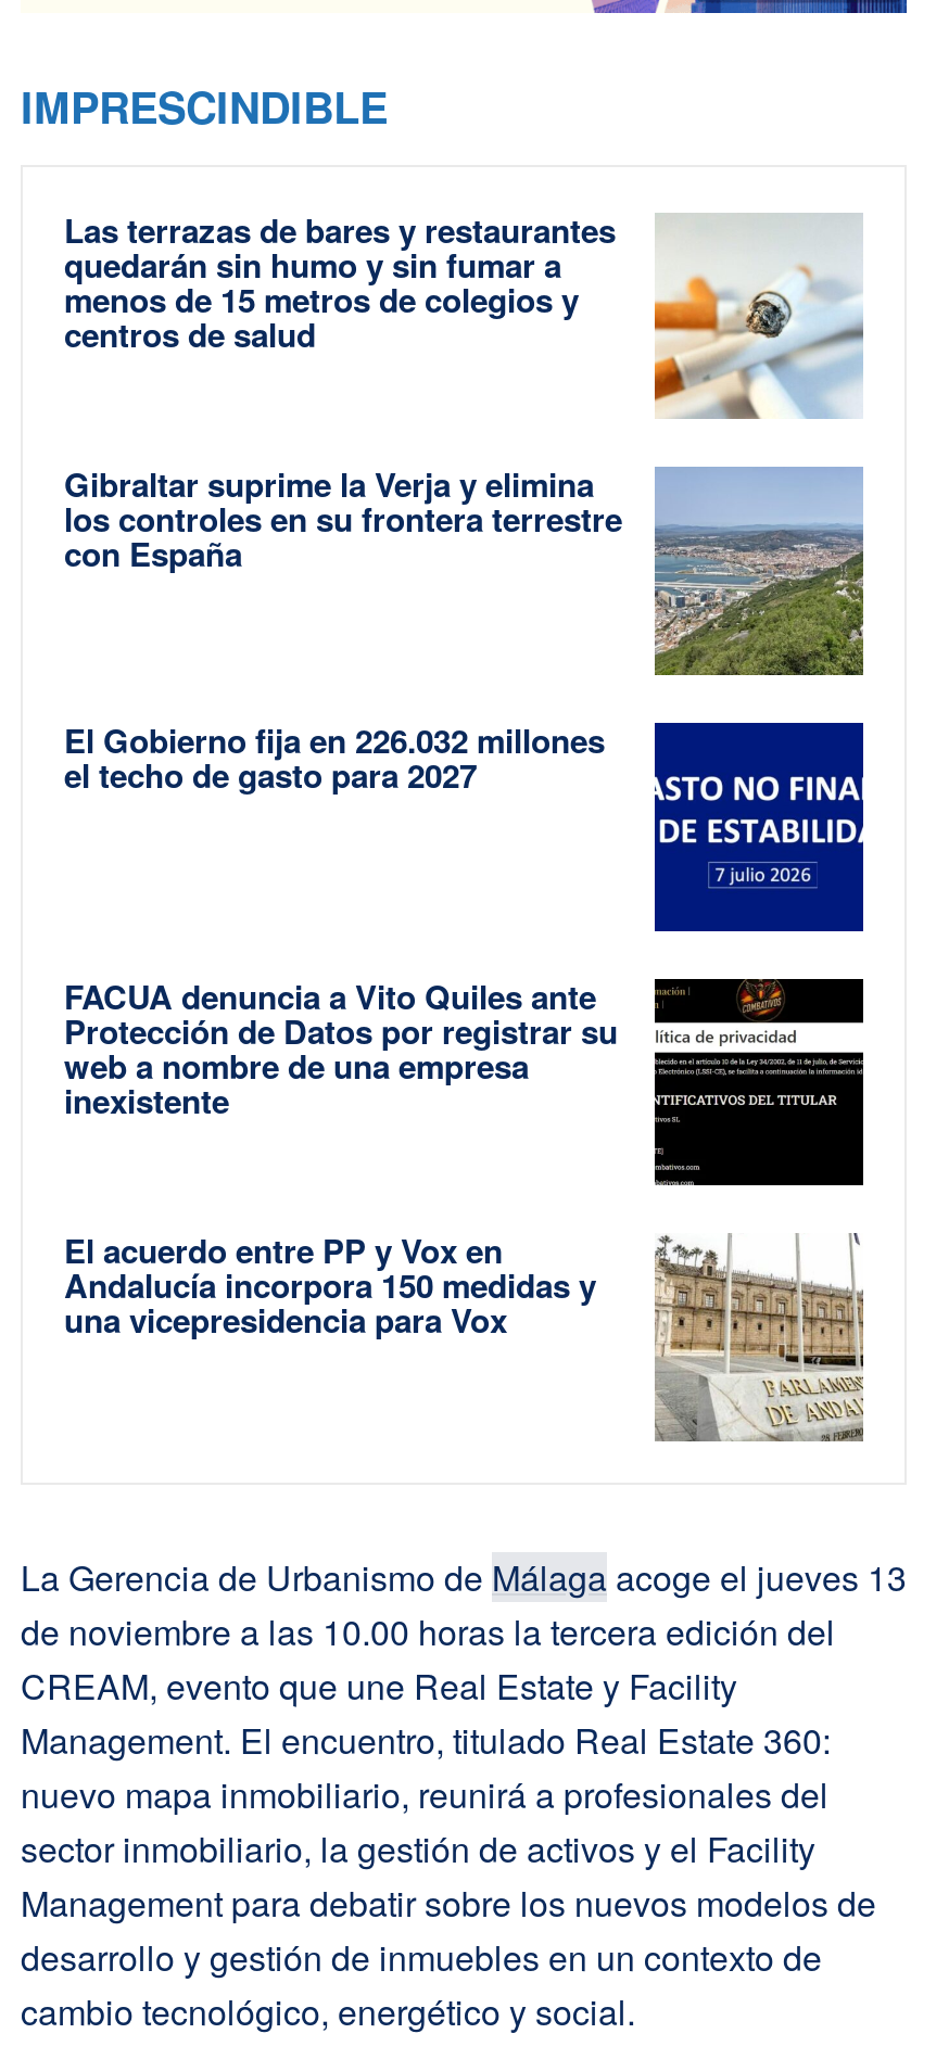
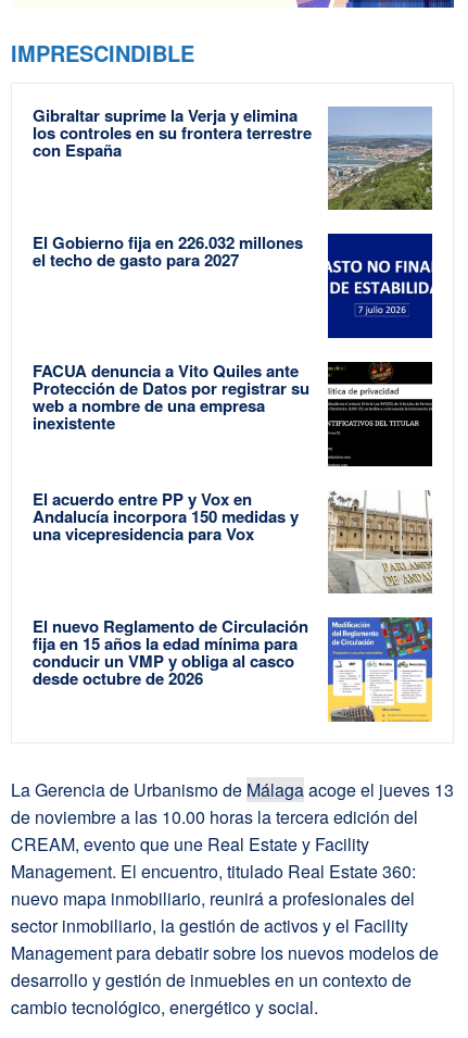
- [image]
- Las terrazas de bares y restaurantes
- quedarán sin humo y sin fumar a
- menos de 15 metros de colegios y
- centros de salud

moved up: [image] | Gibraltar suprime la Verja y elimina | los controles en su frontera terrestre | ... | Andalucía incorpora 150 medidas y | una vicepresidencia para Vox

+ [image]
+ El nuevo Reglamento de Circulación
+ fija en 15 años la edad mínima para
+ conducir un VMP y obliga al casco
+ desde octubre de 2026
